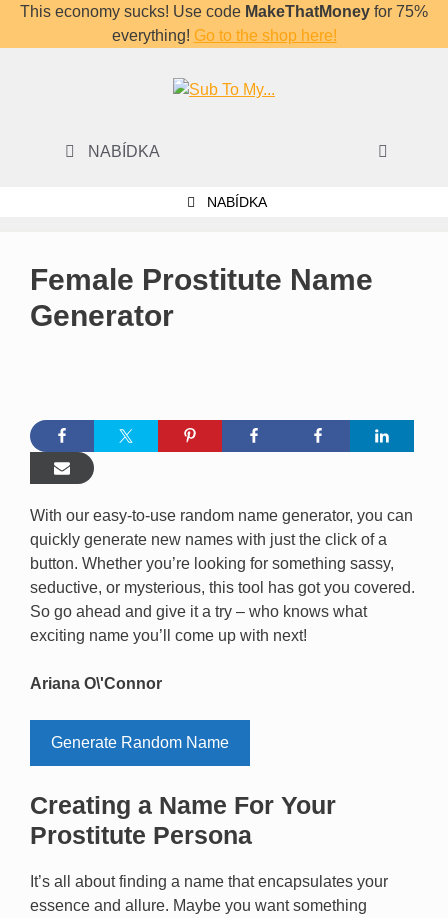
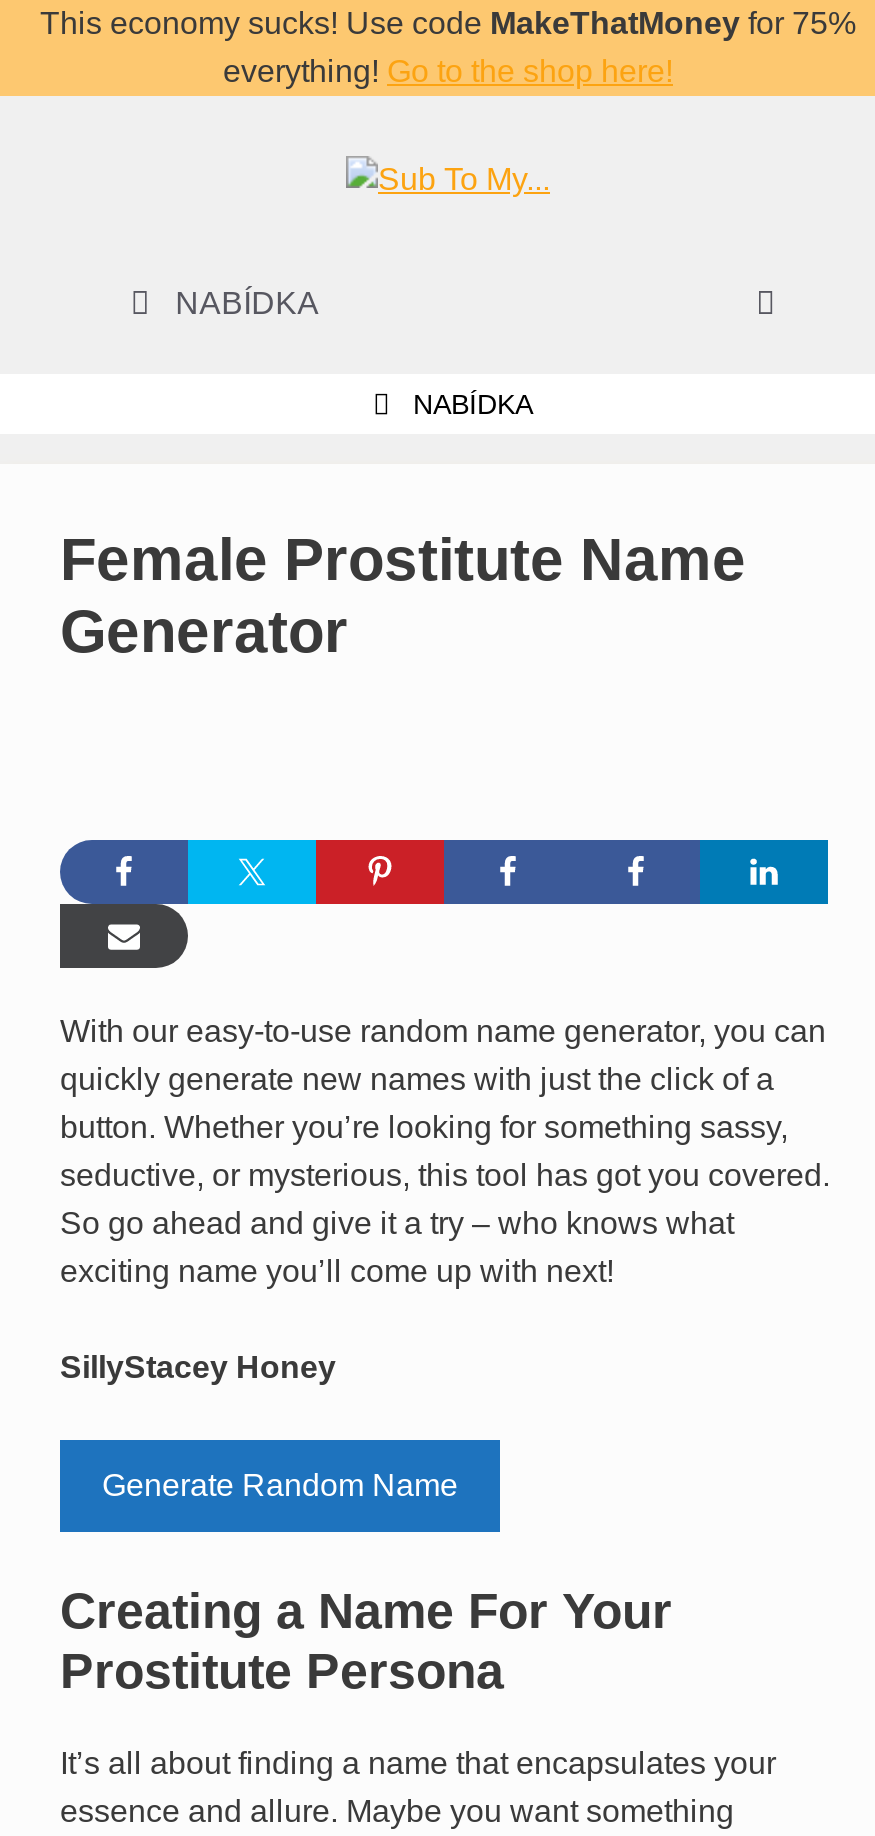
- Ariana O\'Connor
+ SillyStacey Honey
